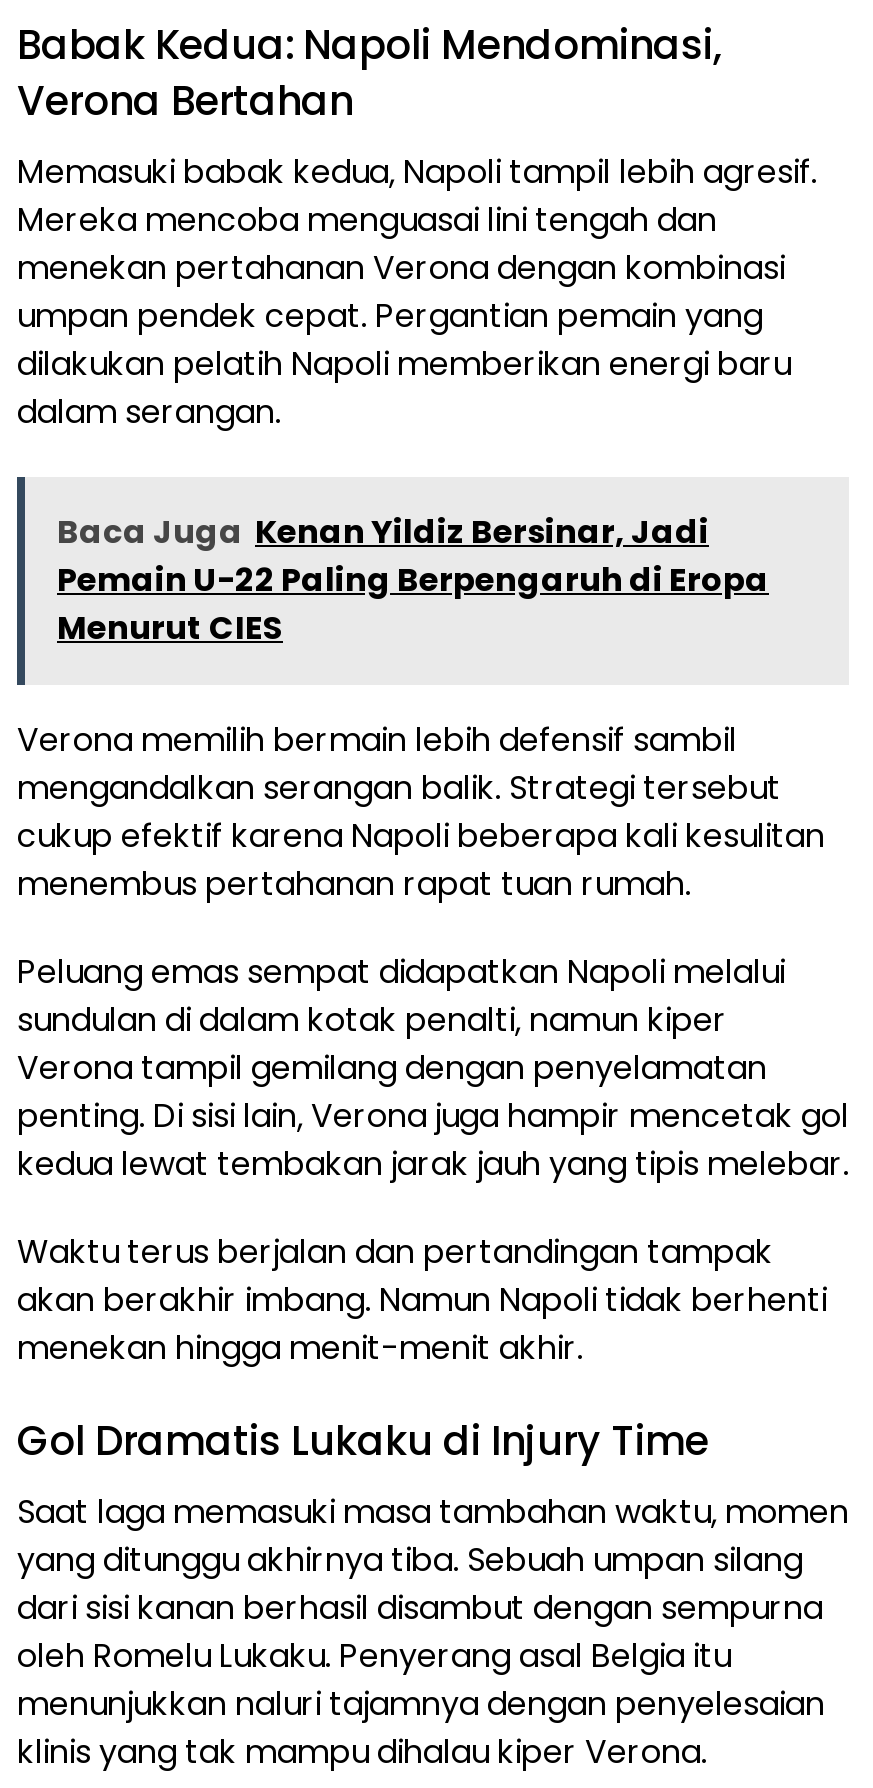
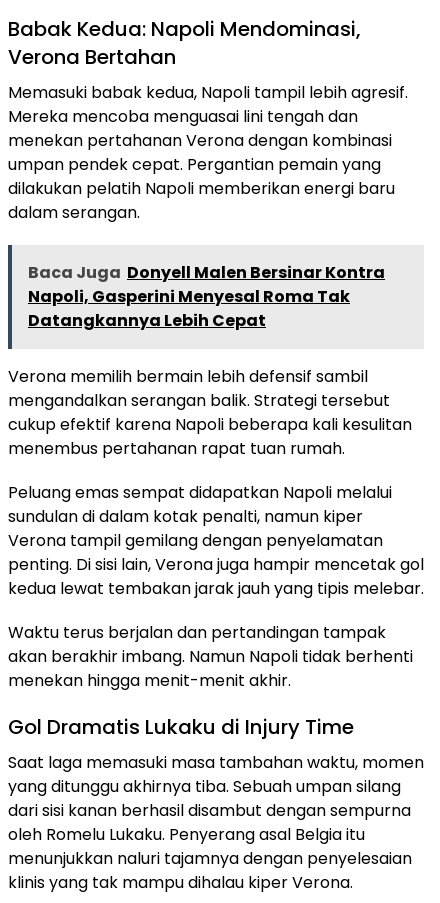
- Baca Juga Kenan Yildiz Bersinar, Jadi
- Pemain U-22 Paling Berpengaruh di Eropa
- Menurut CIES
+ Baca Juga Donyell Malen Bersinar Kontra
+ Napoli, Gasperini Menyesal Roma Tak
+ Datangkannya Lebih Cepat
